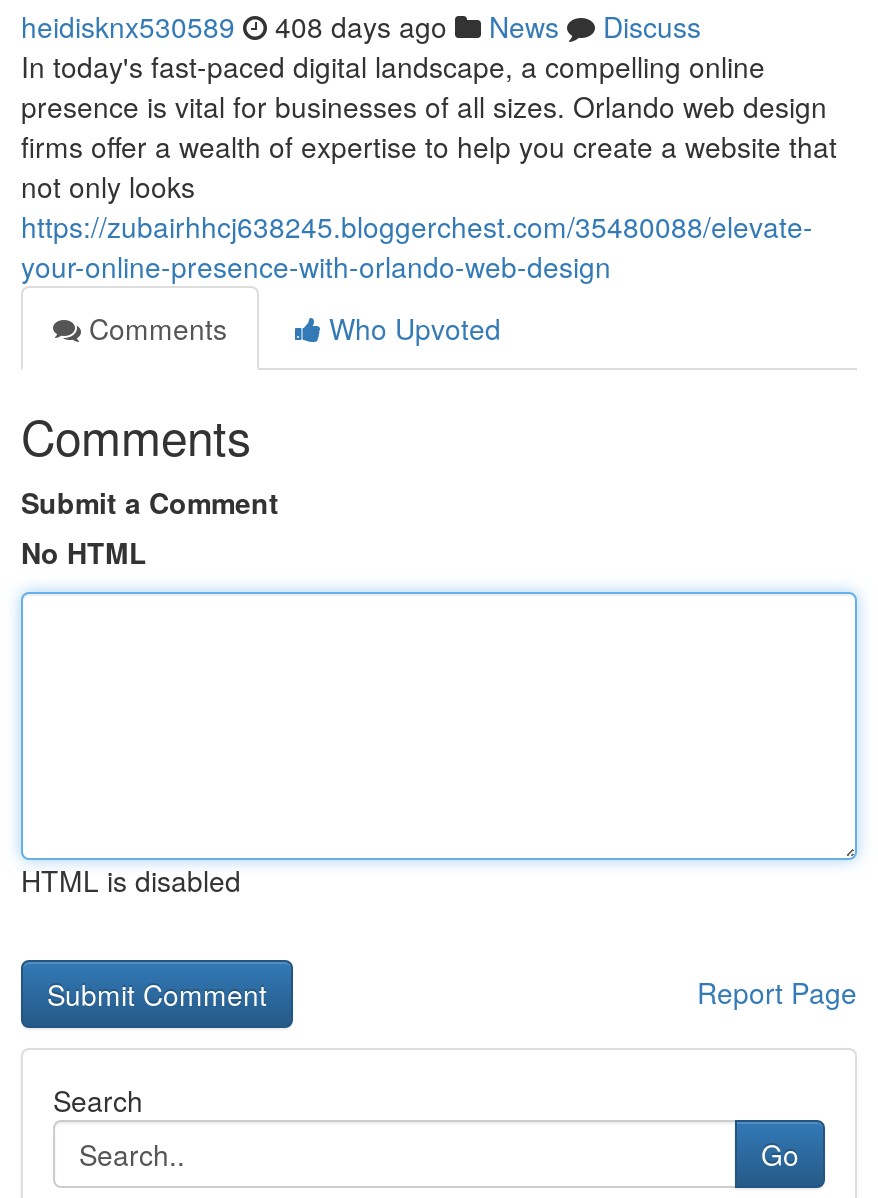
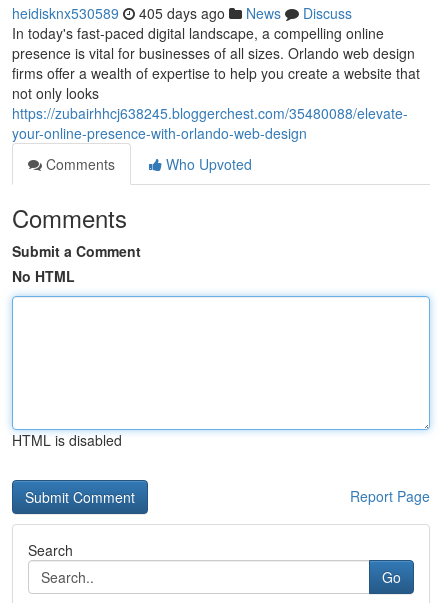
- heidisknx530589 408 days ago News Discuss
+ heidisknx530589 405 days ago News Discuss
